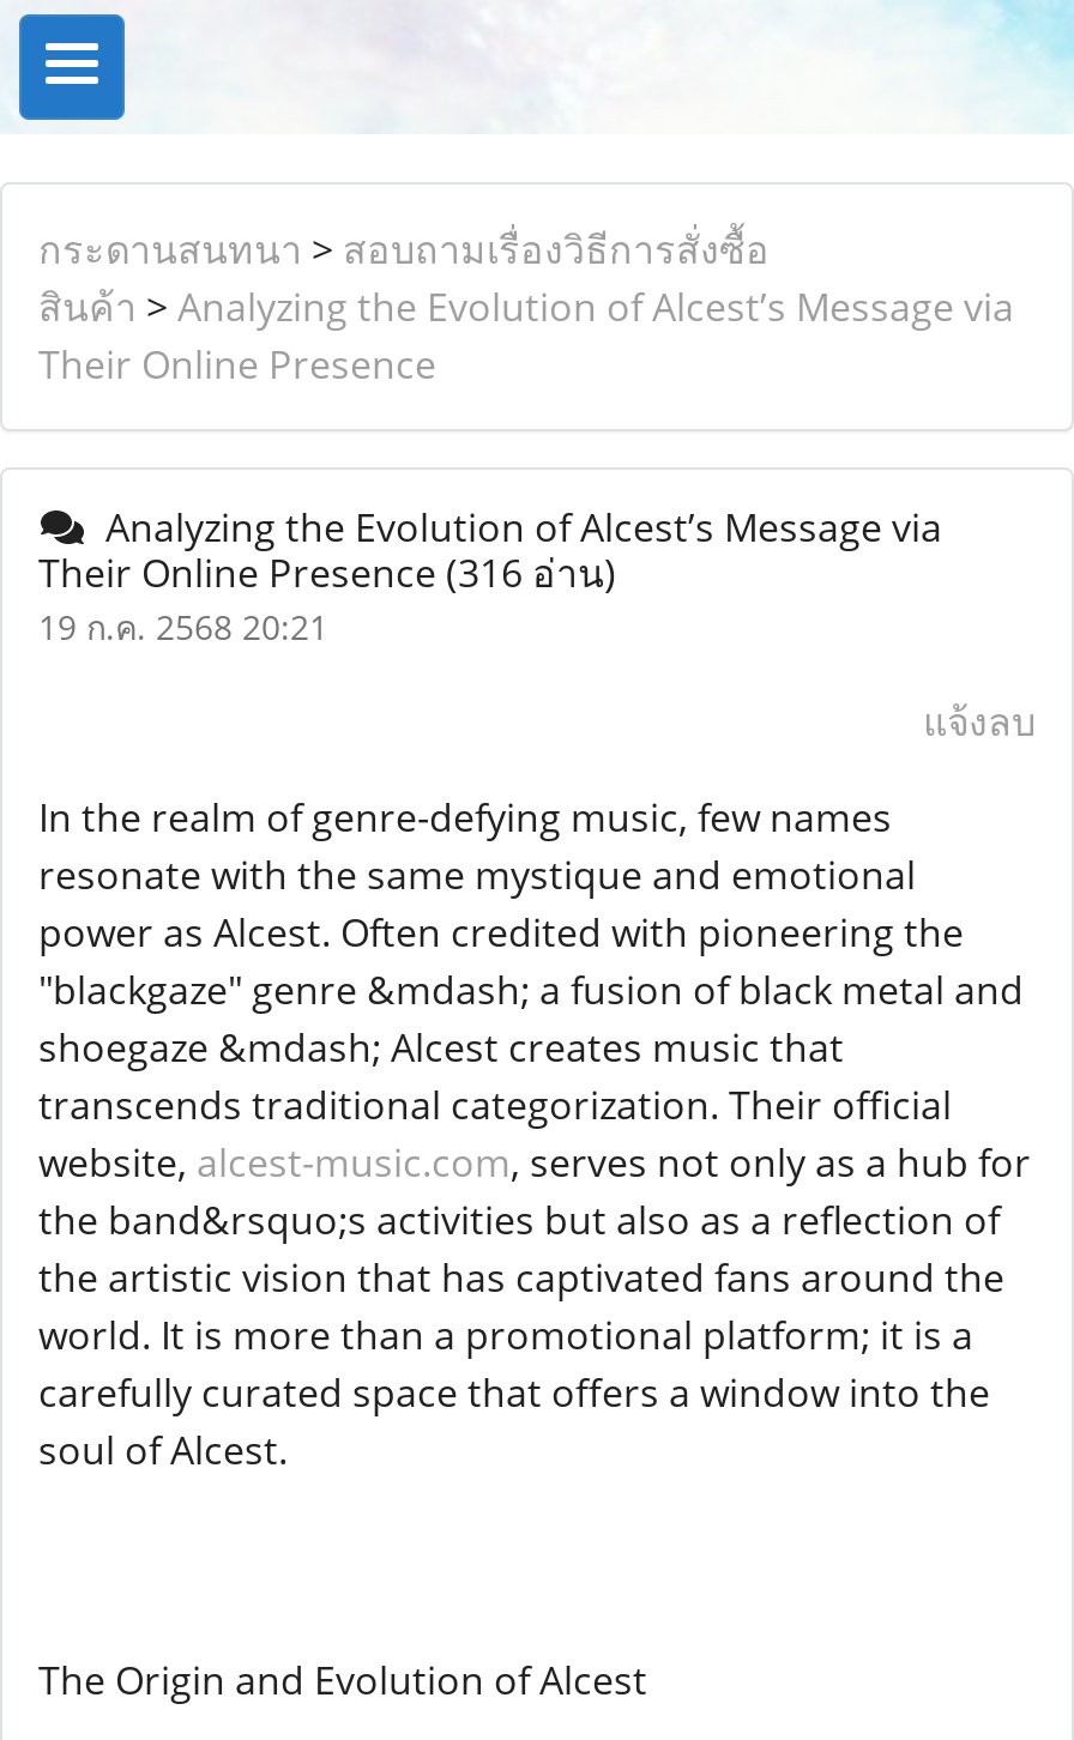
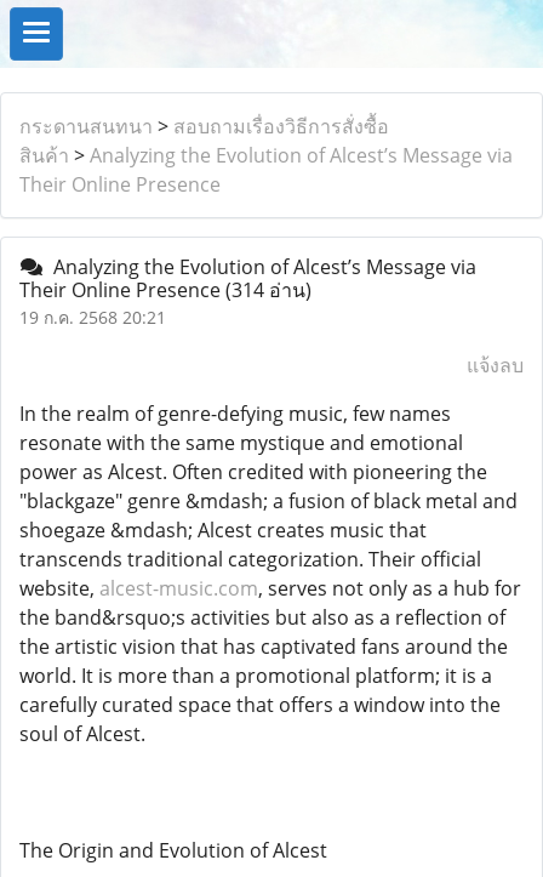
- Their Online Presence (316 อ่าน)
+ Their Online Presence (314 อ่าน)
